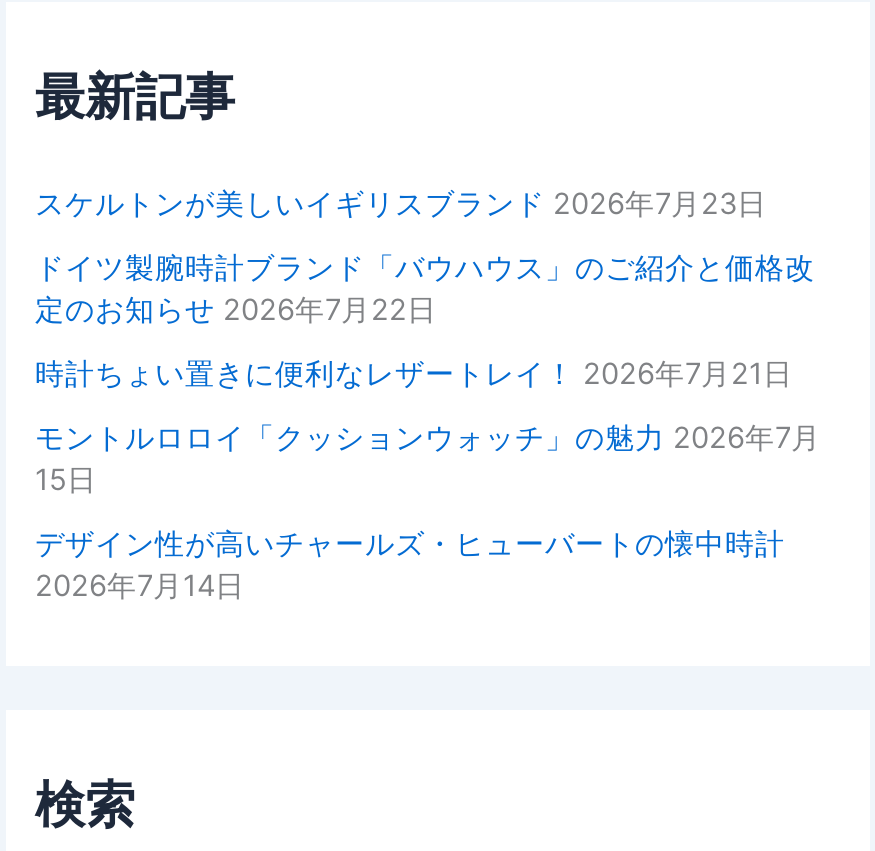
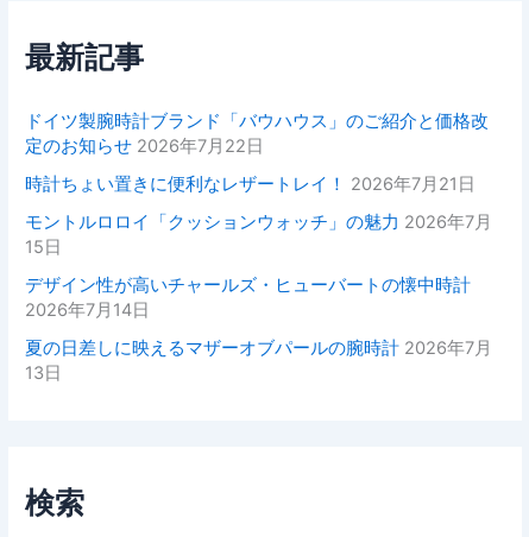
- スケルトンが美しいイギリスブランド 2026年7月23日

moved up: ドイツ製腕時計ブランド「バウハウス」のご紹介と価格改 | 定のお知らせ 2026年7月22日 | 時計ちょい置きに便利なレザートレイ！ 2026年7月21日 | モントルロロイ「クッションウォッチ」の魅力 2026年7月 | 15日 | デザイン性が高いチャールズ・ヒューバートの懐中時計 | 2026年7月14日

+ 夏の日差しに映えるマザーオブパールの腕時計 2026年7月
+ 13日
